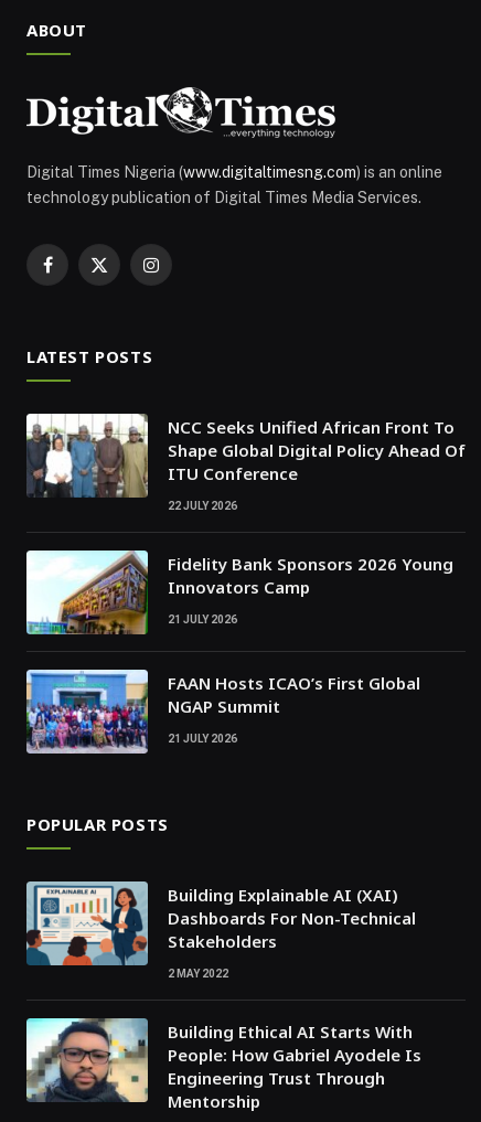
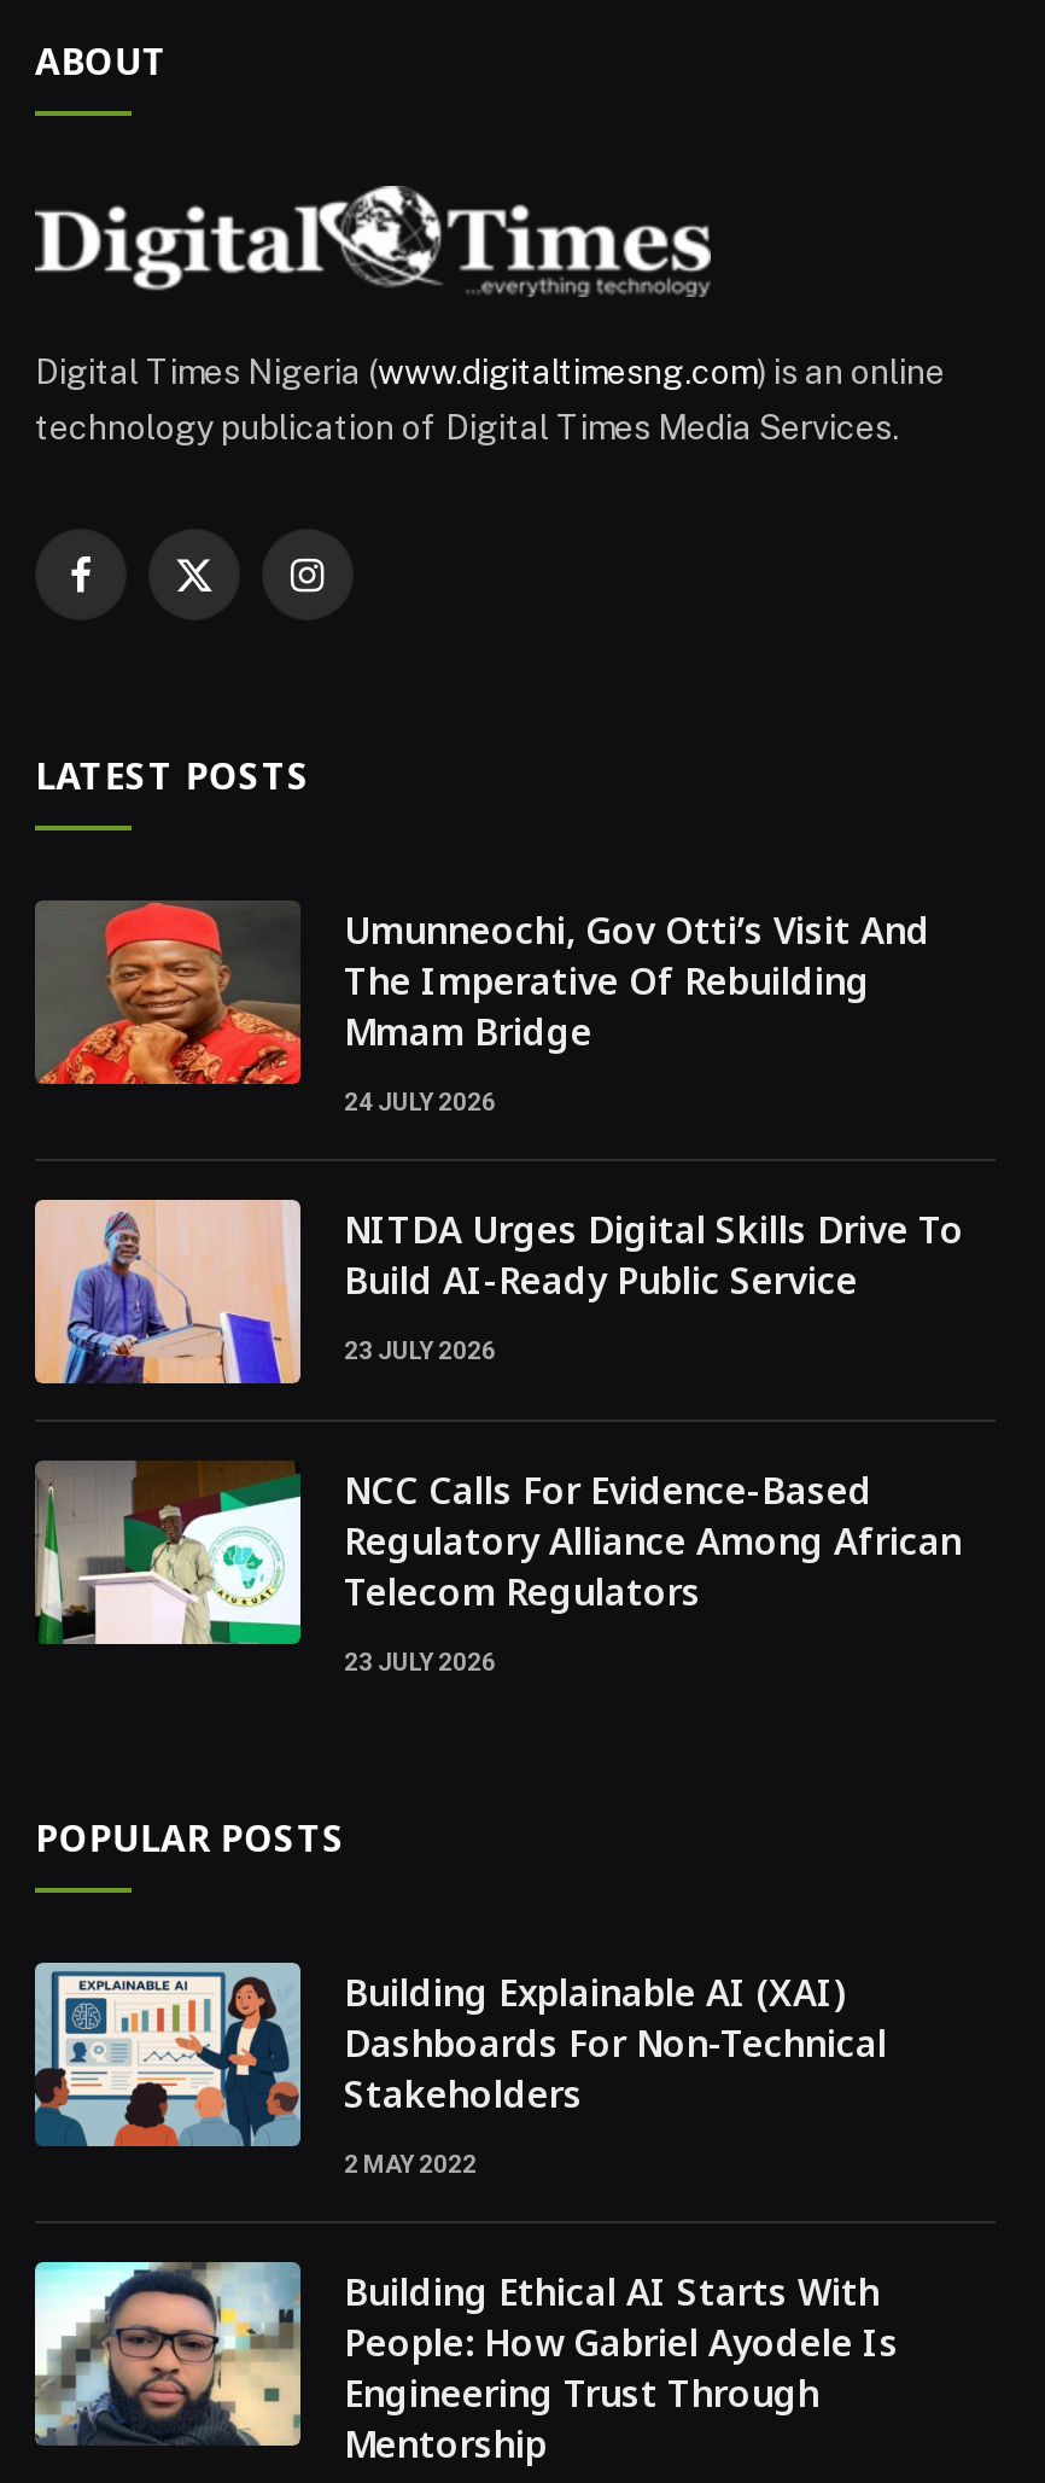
- [image]
- NCC Seeks Unified African Front To
- Shape Global Digital Policy Ahead Of
- ITU Conference
+ [image]
+ Umunneochi, Gov Otti’s Visit And
+ The Imperative Of Rebuilding
+ Mmam Bridge

- 22 JULY 2026
+ 24 JULY 2026

- [image]
- Fidelity Bank Sponsors 2026 Young
- Innovators Camp
+ [image]
+ NITDA Urges Digital Skills Drive To
+ Build AI-Ready Public Service

- 21 JULY 2026
+ 23 JULY 2026

- [image]
- FAAN Hosts ICAO’s First Global
- NGAP Summit
+ [image]
+ NCC Calls For Evidence-Based
+ Regulatory Alliance Among African
+ Telecom Regulators

- 21 JULY 2026
+ 23 JULY 2026
